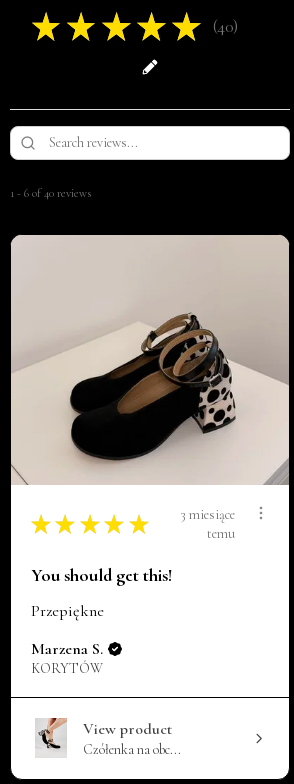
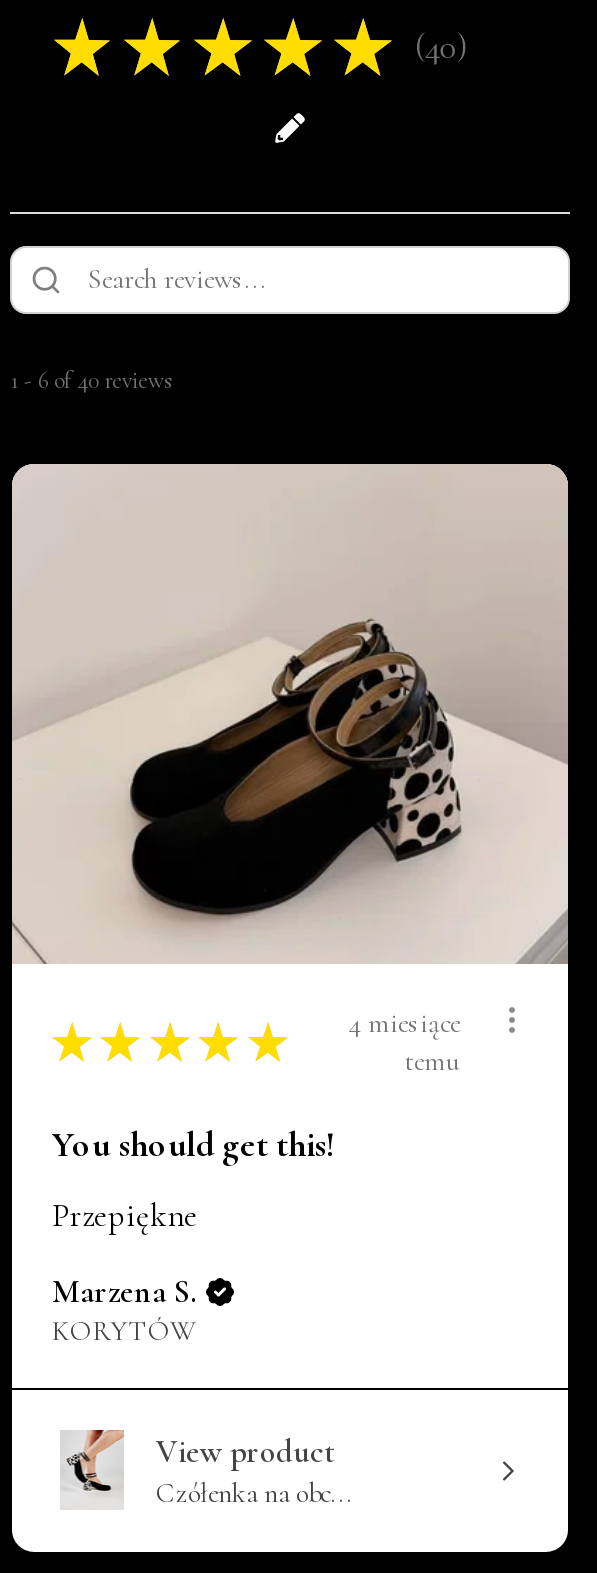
- 3 miesiące
+ 4 miesiące
